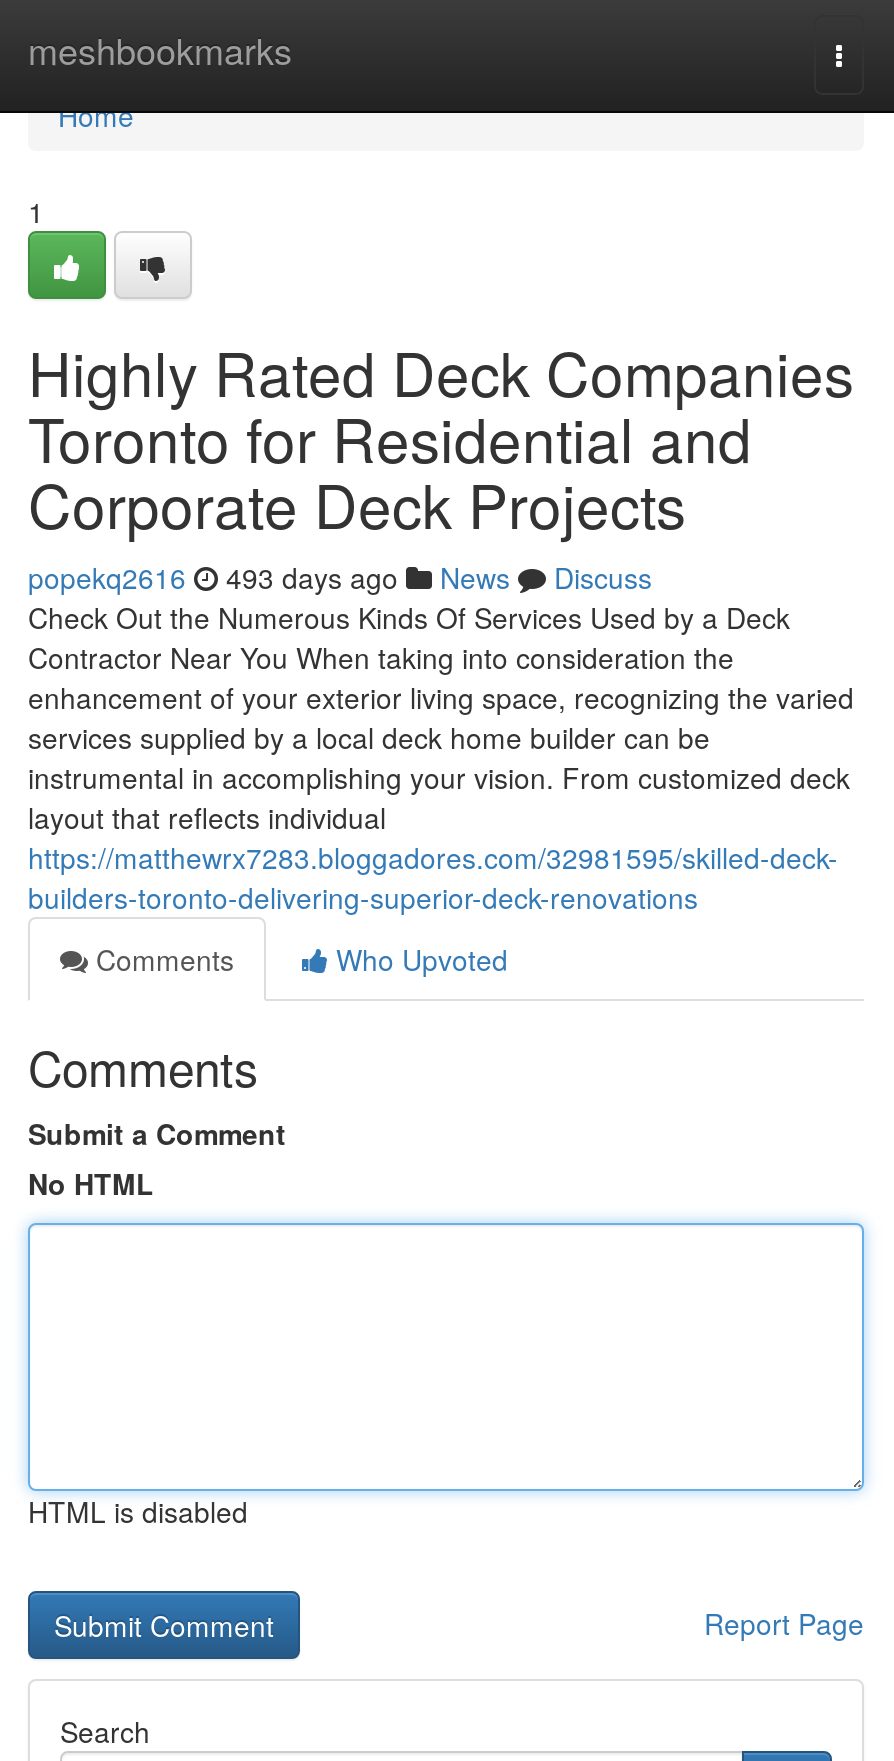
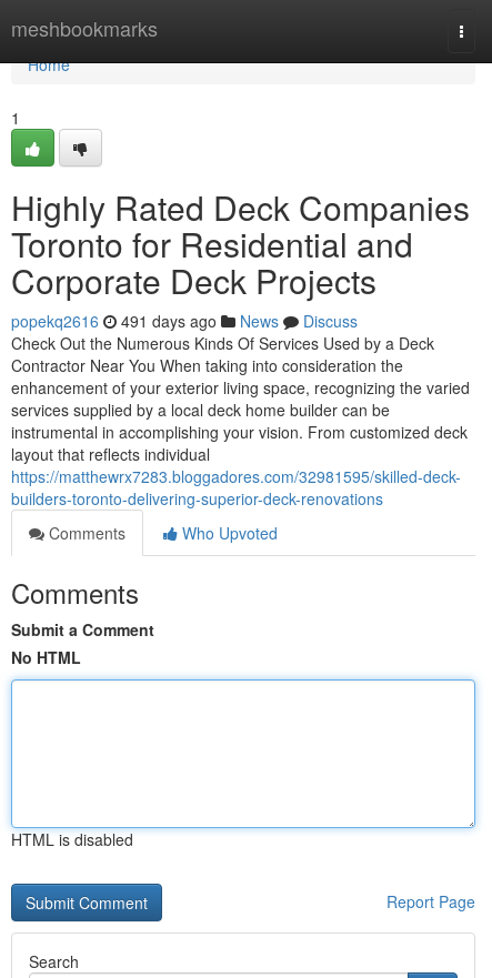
- popekq2616 493 days ago News Discuss
+ popekq2616 491 days ago News Discuss
